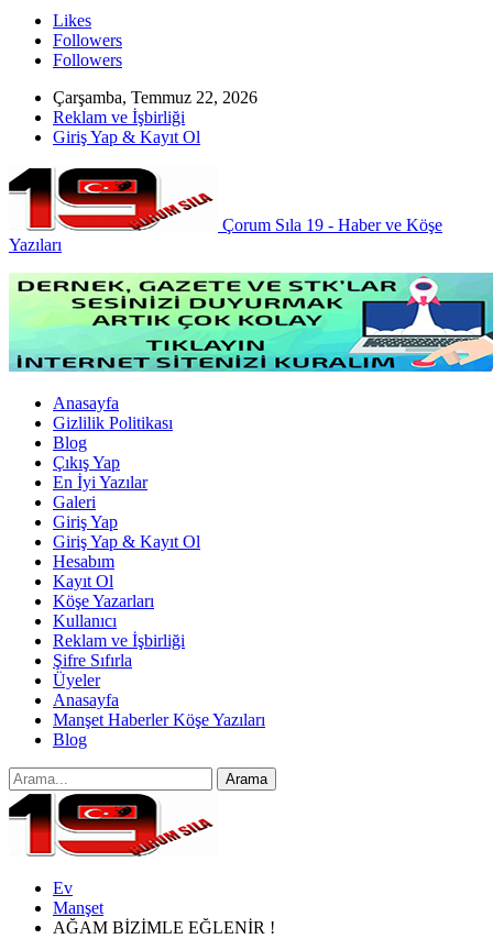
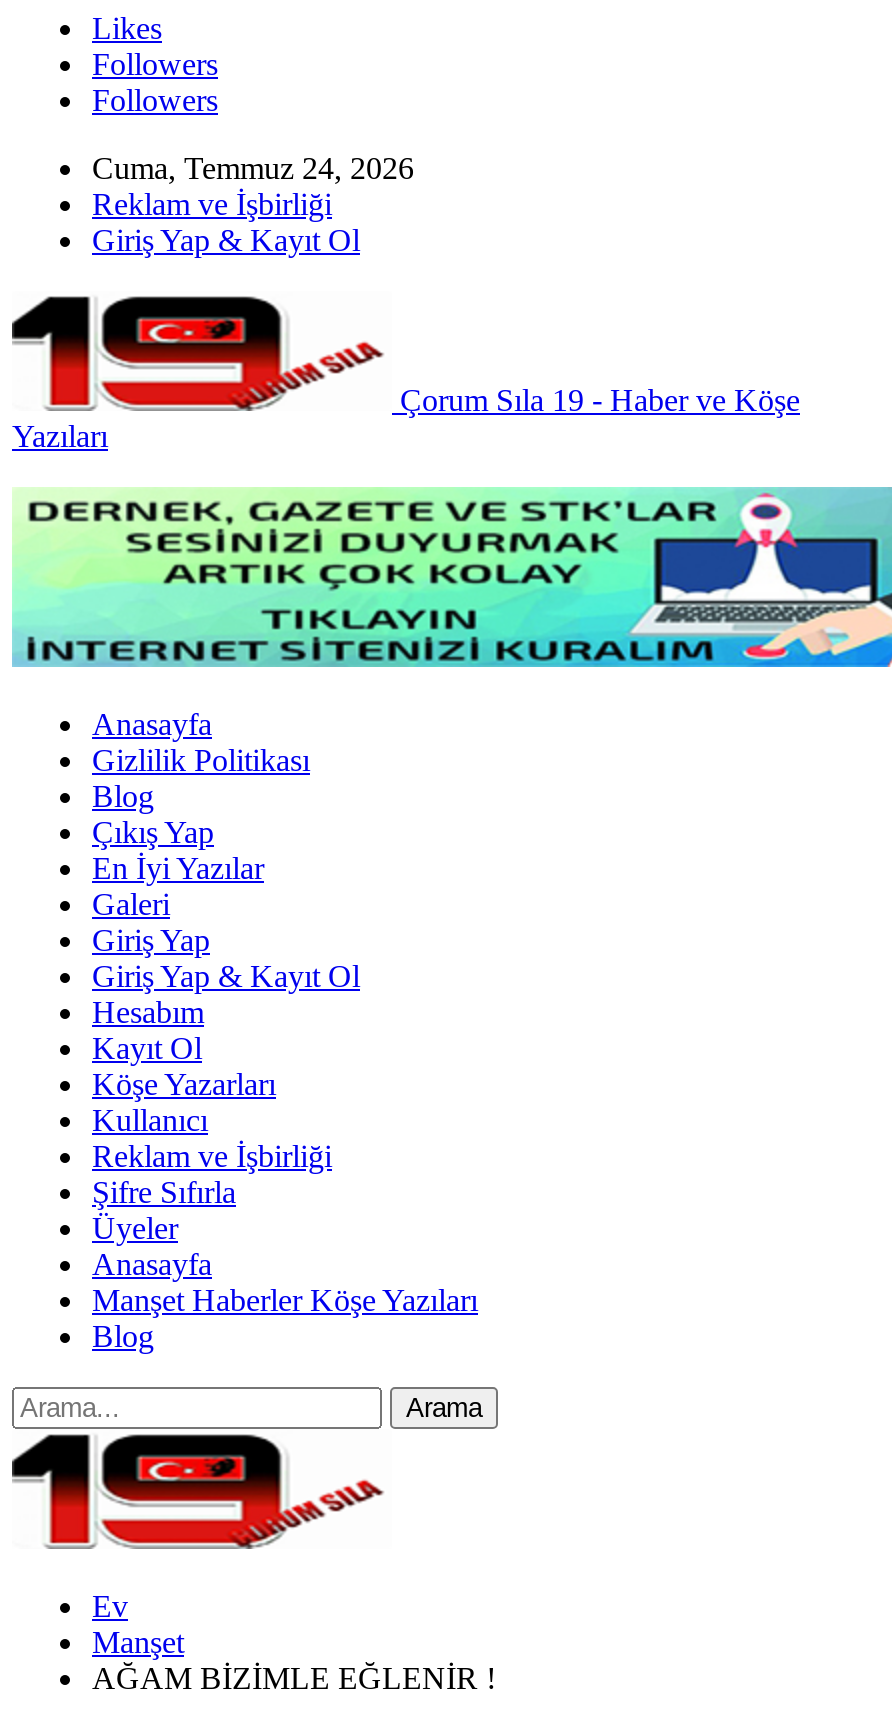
- Çarşamba, Temmuz 22, 2026
+ Cuma, Temmuz 24, 2026
